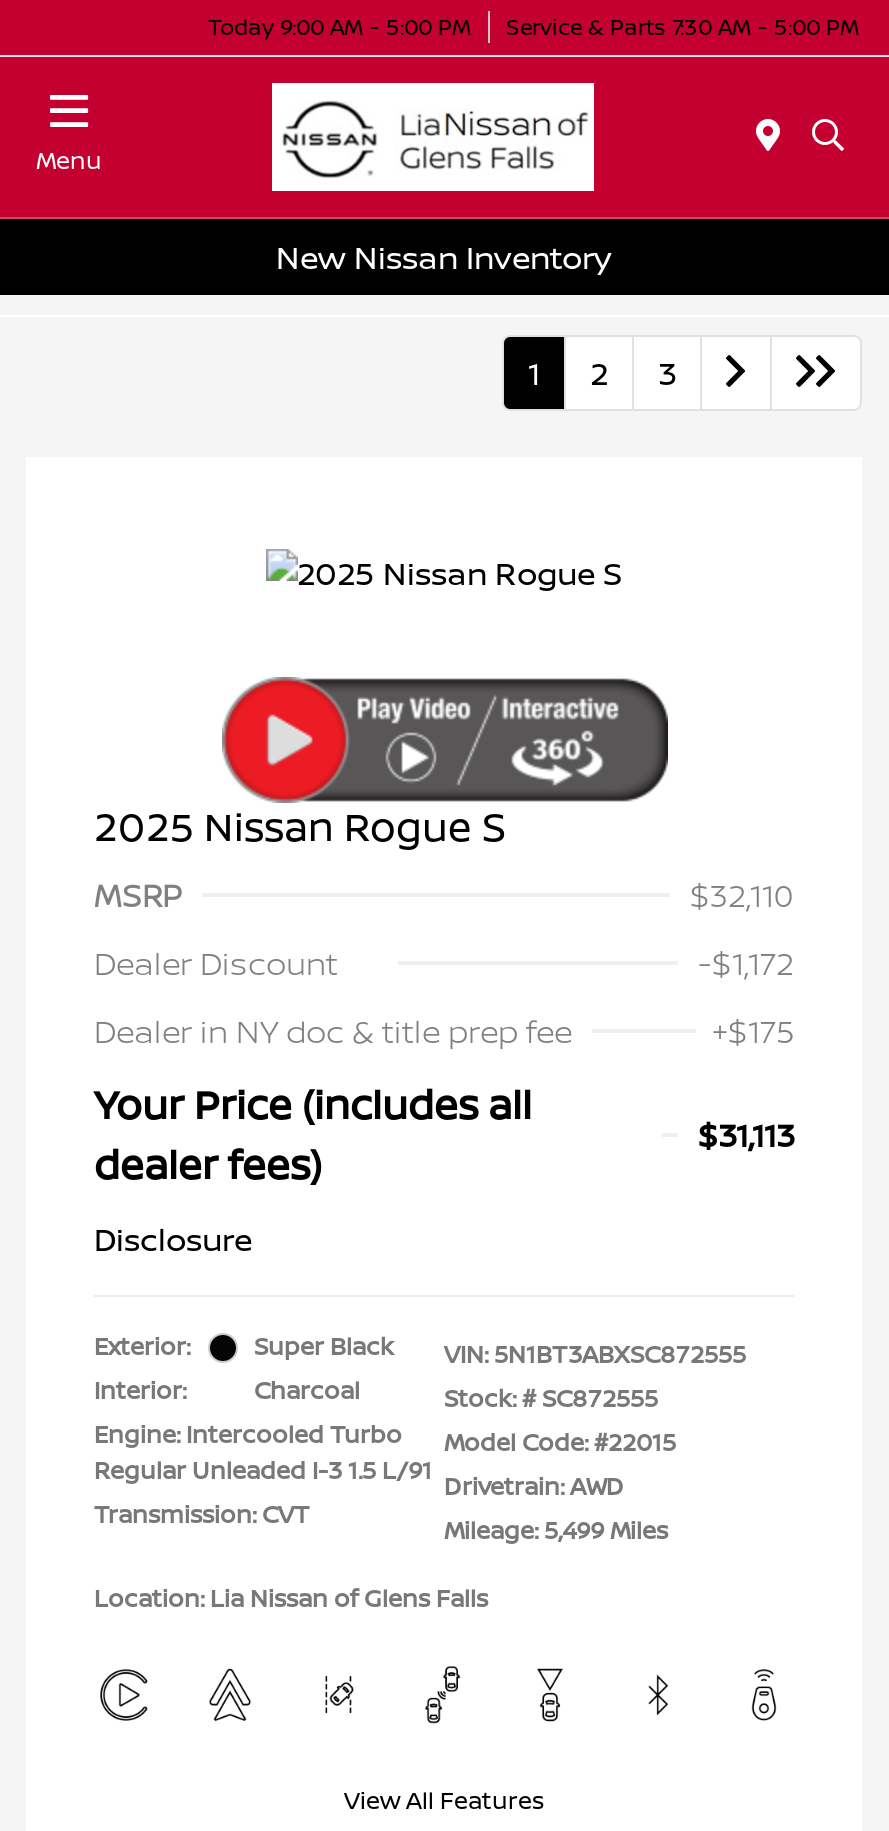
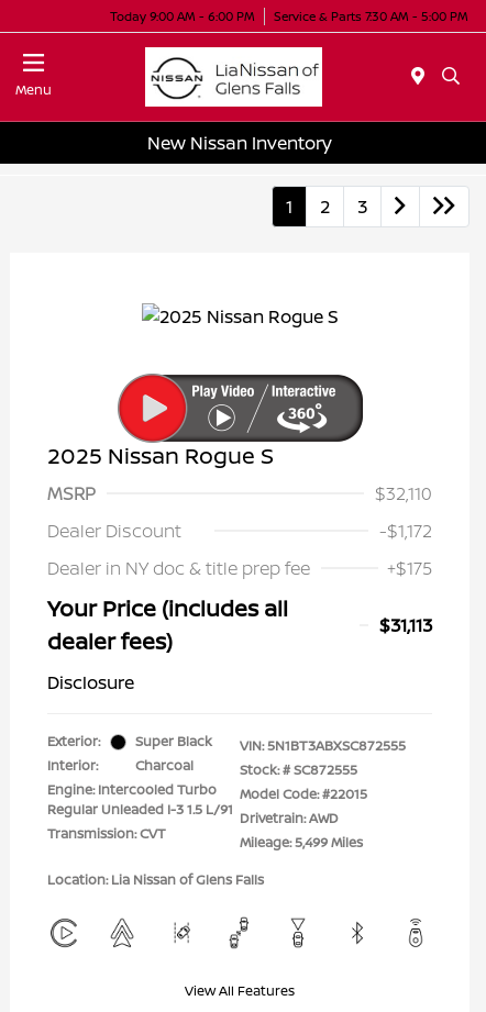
- Today 9:00 AM - 5:00 PM Service & Parts 7:30 AM - 5:00 PM
+ Today 9:00 AM - 6:00 PM Service & Parts 7:30 AM - 5:00 PM
